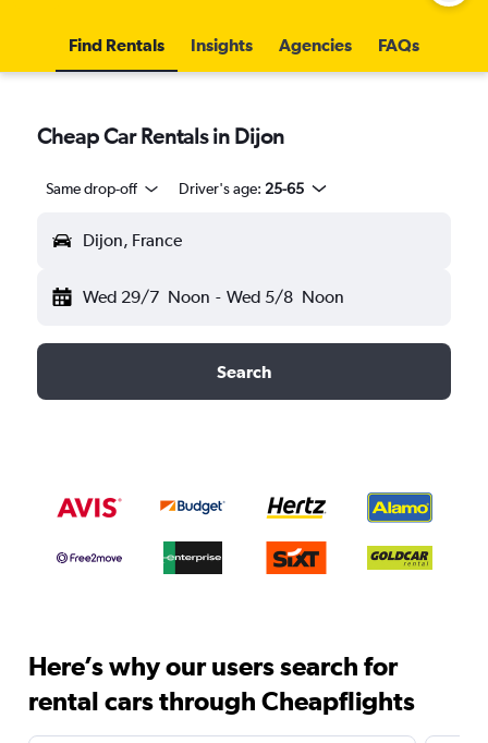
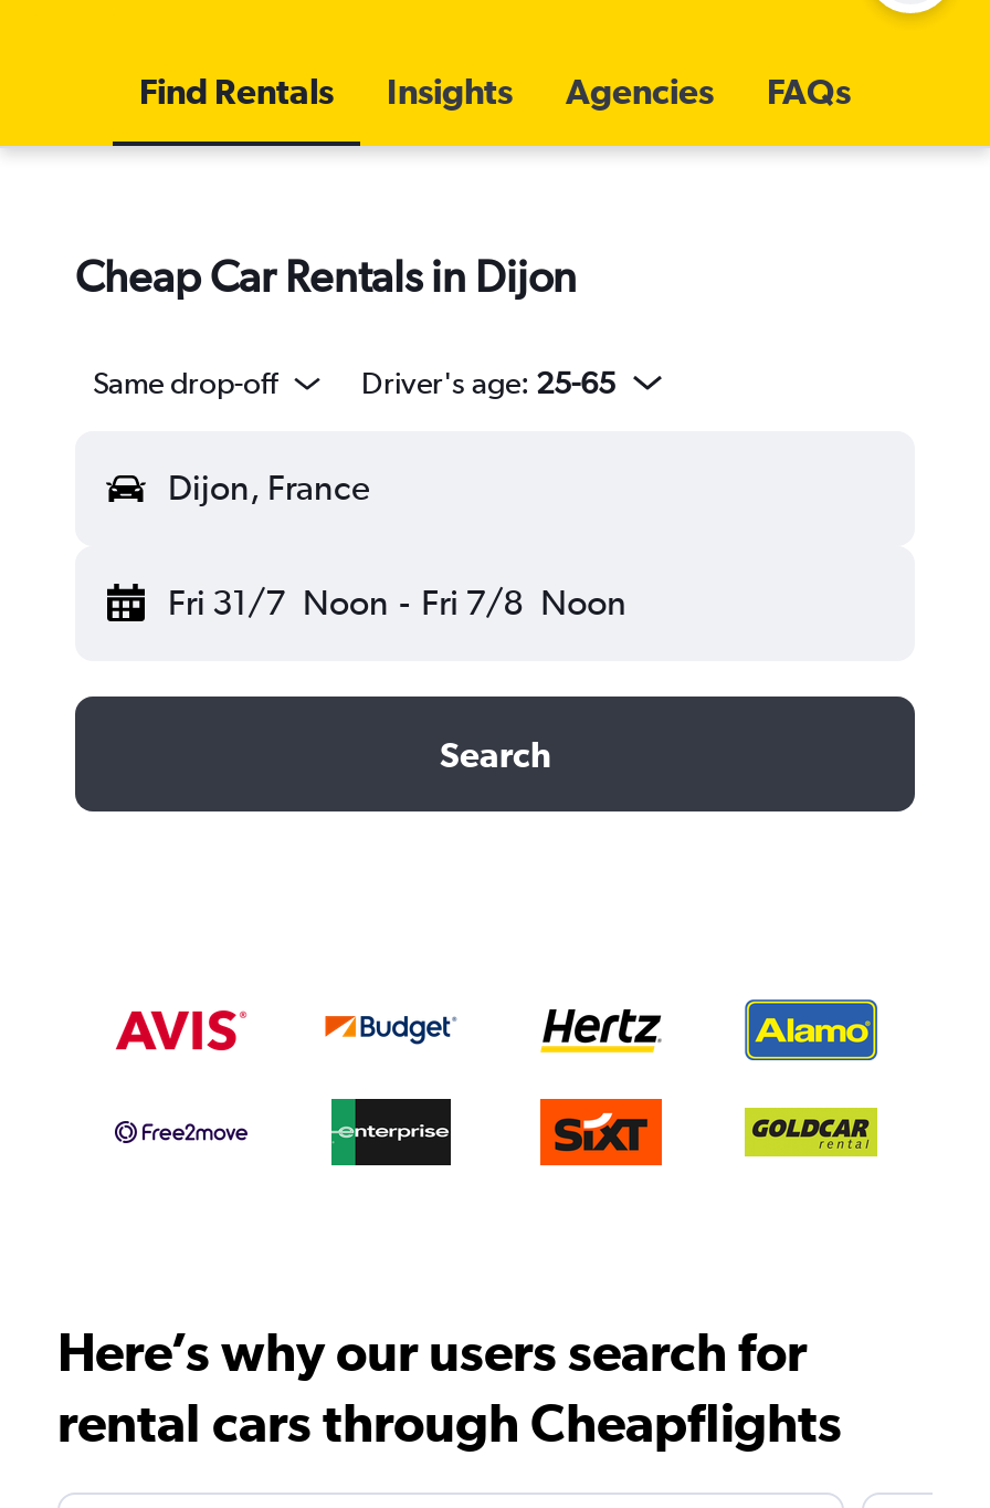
- Wed 29/7 Noon - Wed 5/8 Noon
+ Fri 31/7 Noon - Fri 7/8 Noon
